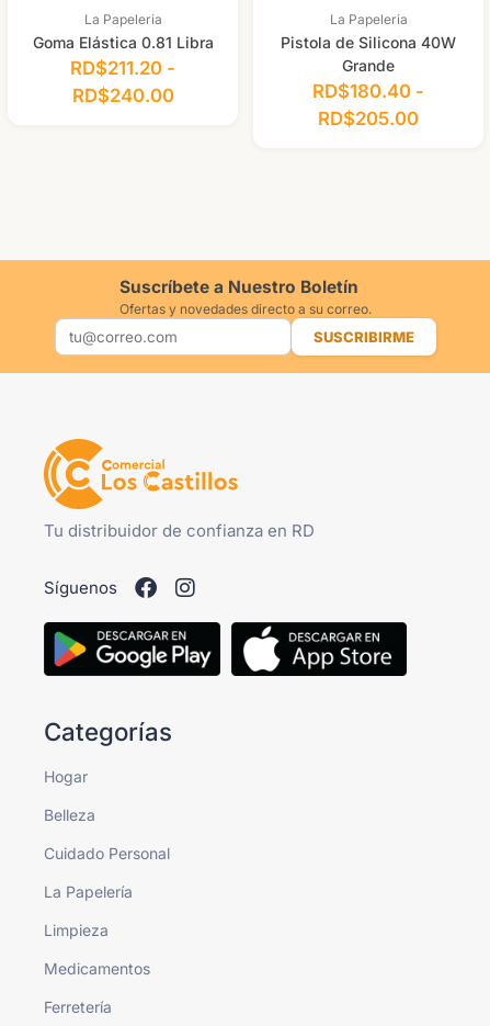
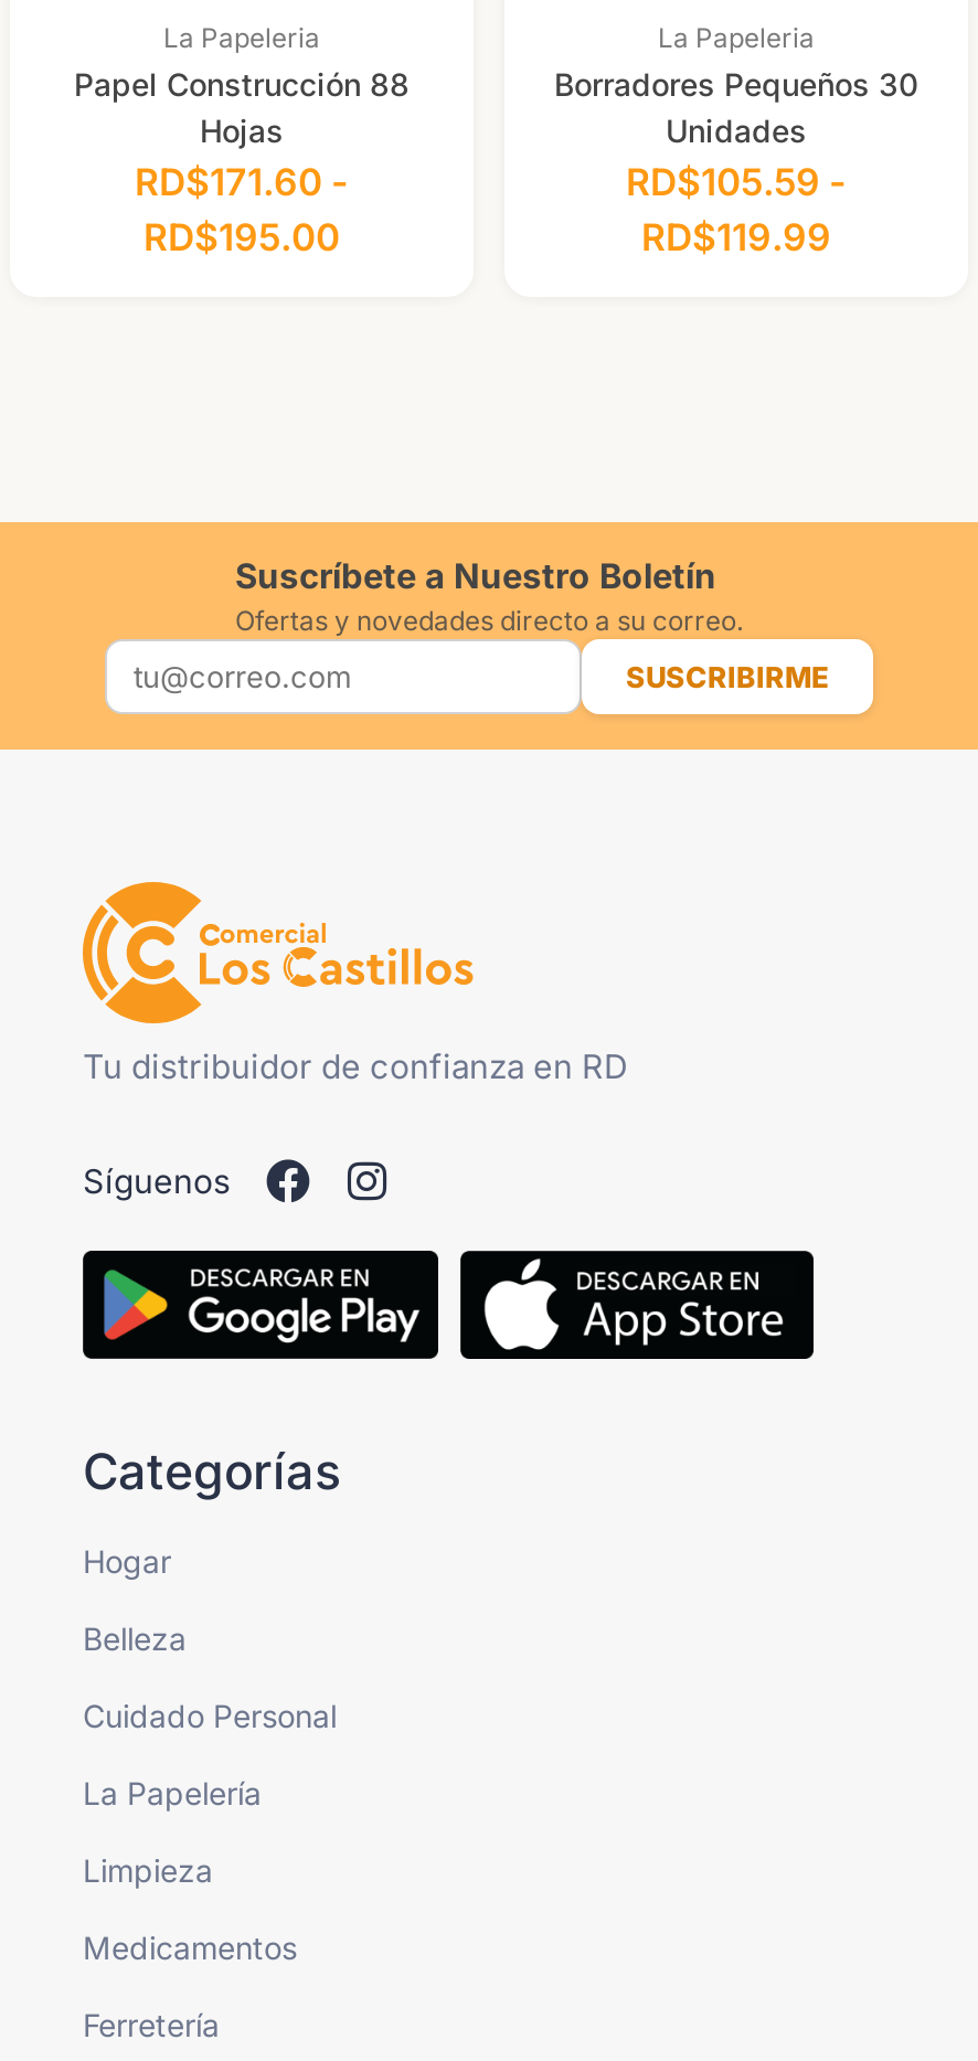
- Goma Elástica 0.81 Libra
- RD$211.20 -
- RD$240.00
+ Papel Construcción 88
+ Hojas
+ RD$171.60 -
+ RD$195.00

- Pistola de Silicona 40W
- Grande
- RD$180.40 -
- RD$205.00
+ Borradores Pequeños 30
+ Unidades
+ RD$105.59 -
+ RD$119.99
